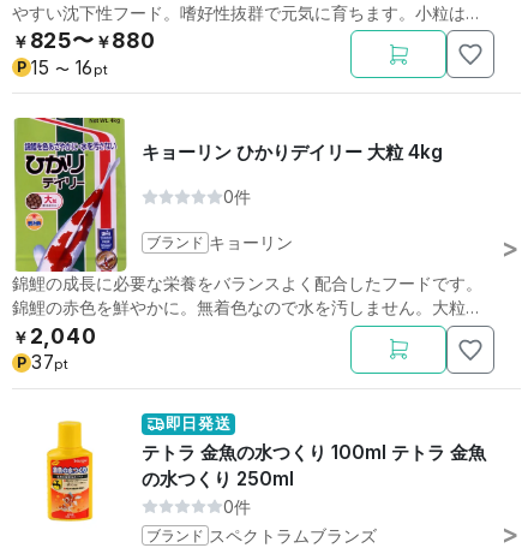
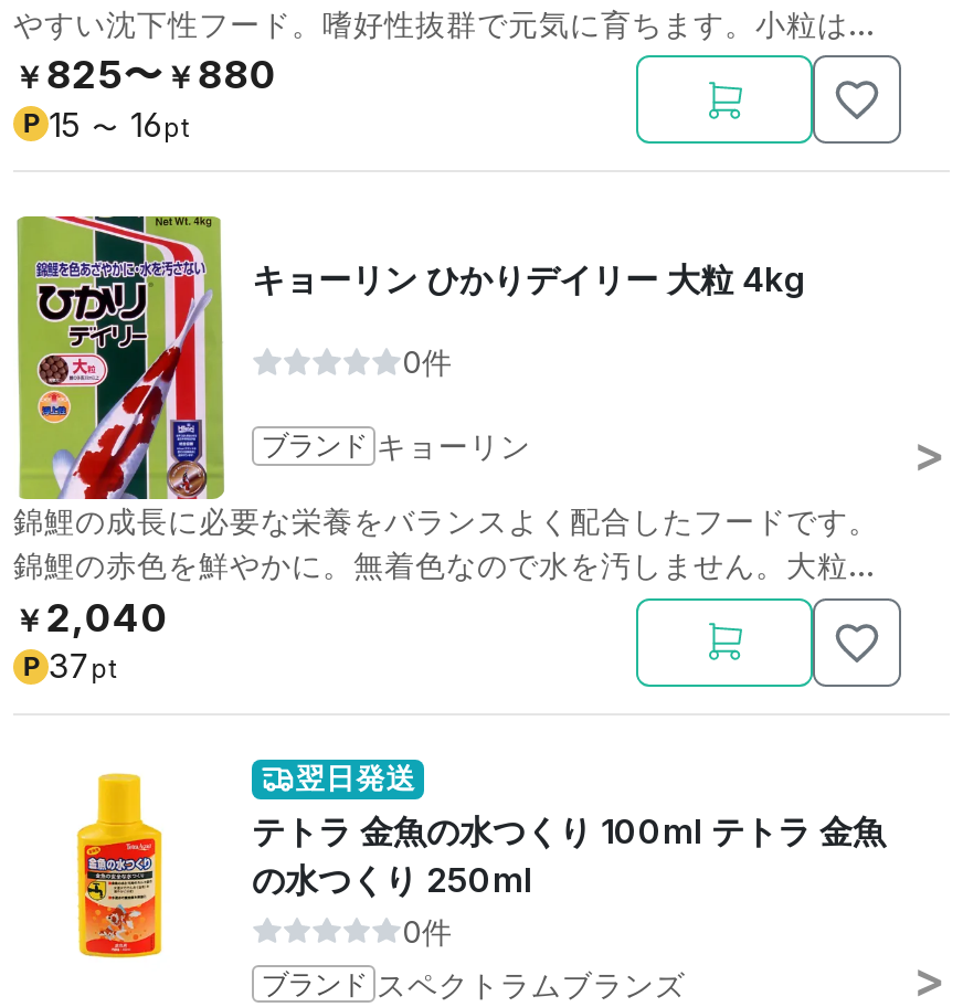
- 即日発送
+ 翌日発送
